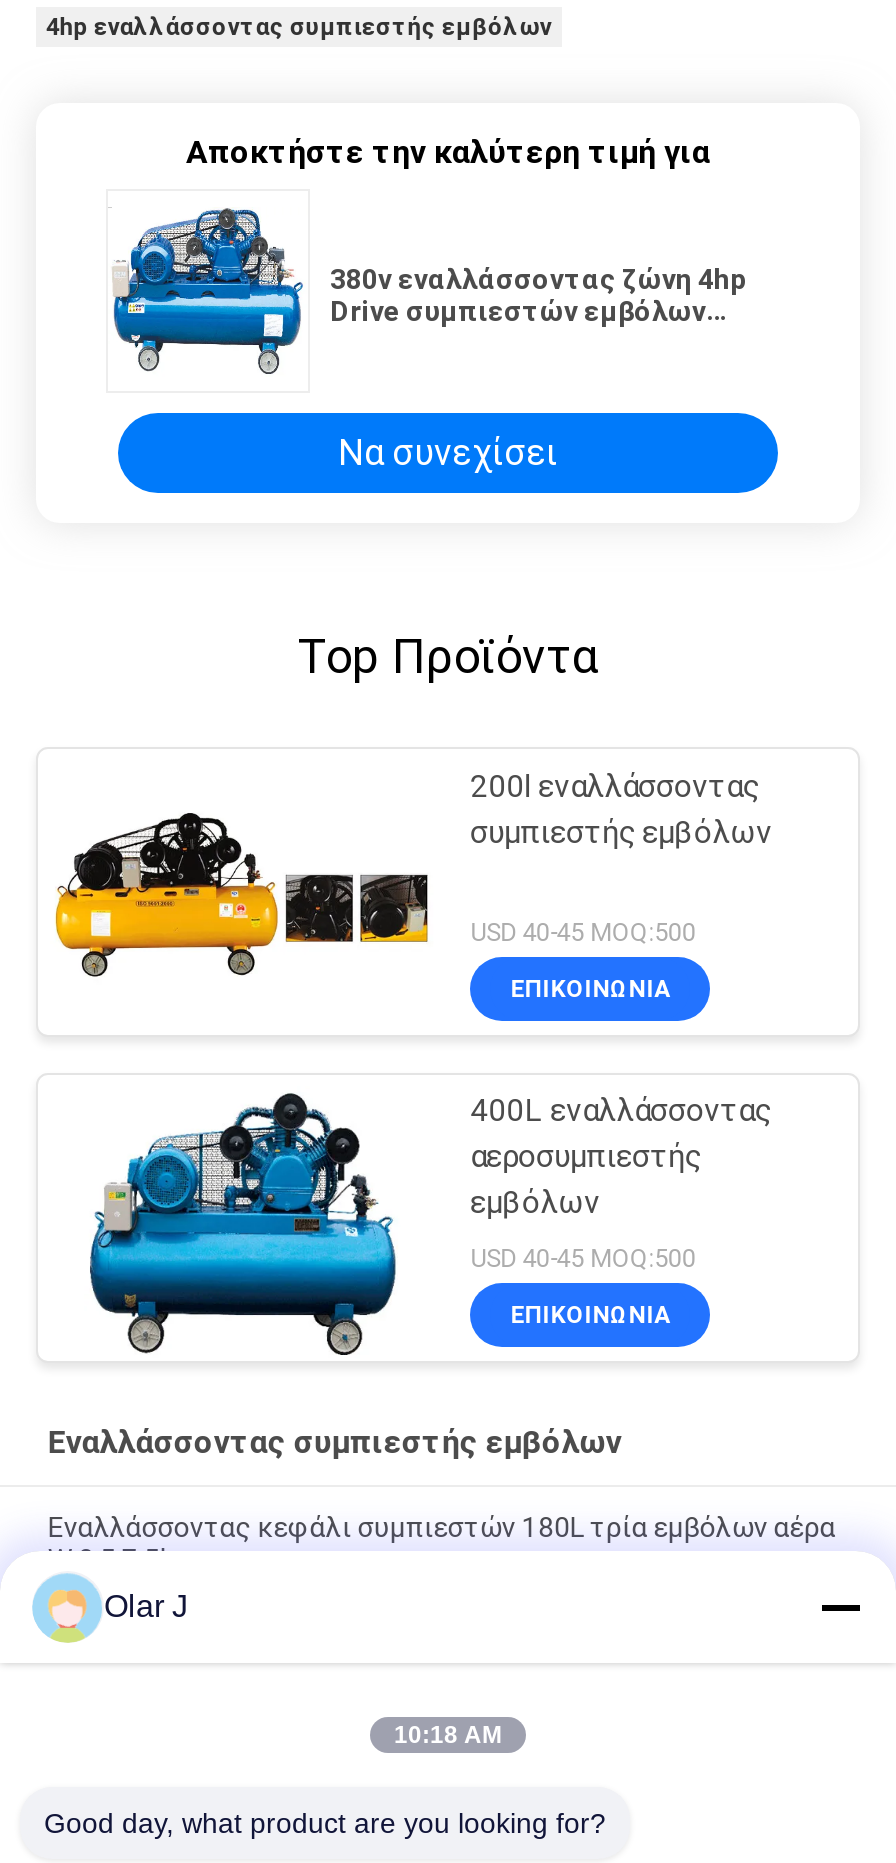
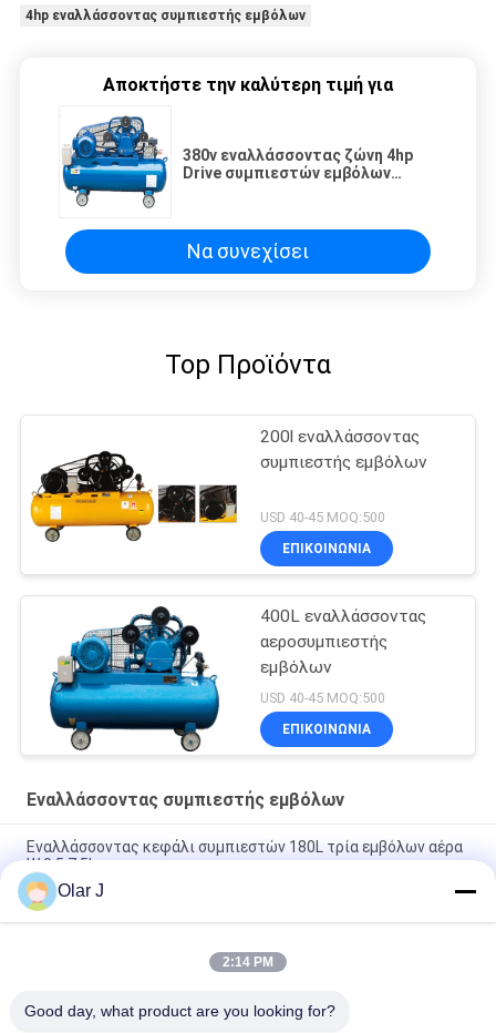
- 10:18 AM
+ 2:14 PM
